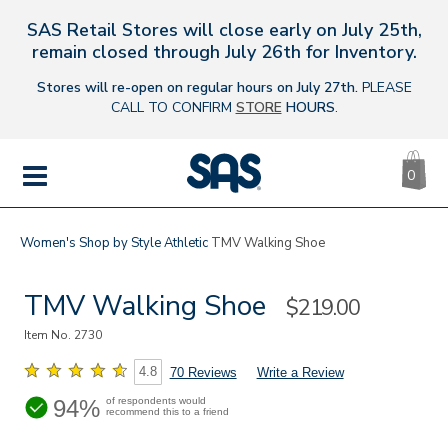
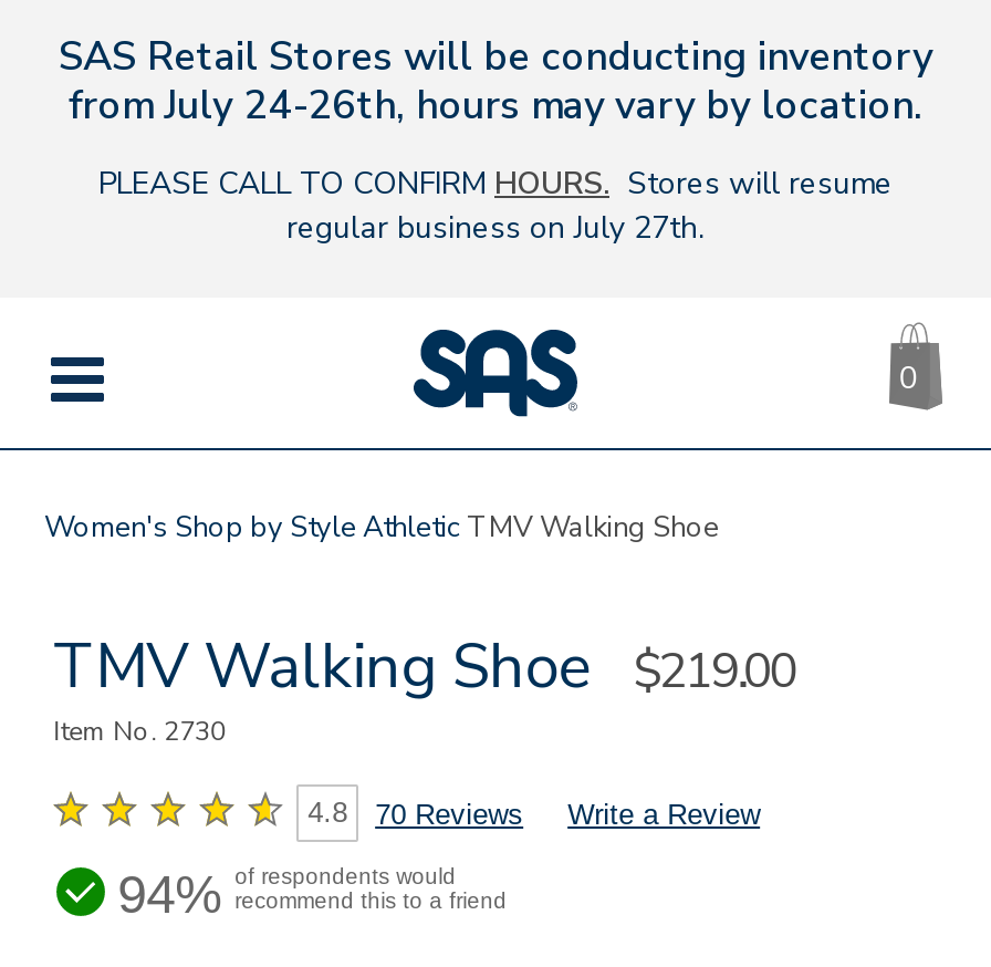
- SAS Retail Stores will close early on July 25th,
- remain closed through July 26th for Inventory.
+ SAS Retail Stores will be conducting inventory
+ from July 24-26th, hours may vary by location.

- Stores will re-open on regular hours on July 27th. PLEASE
- CALL TO CONFIRM STORE HOURS.
+ PLEASE CALL TO CONFIRM HOURS. Stores will resume
+ regular business on July 27th.
